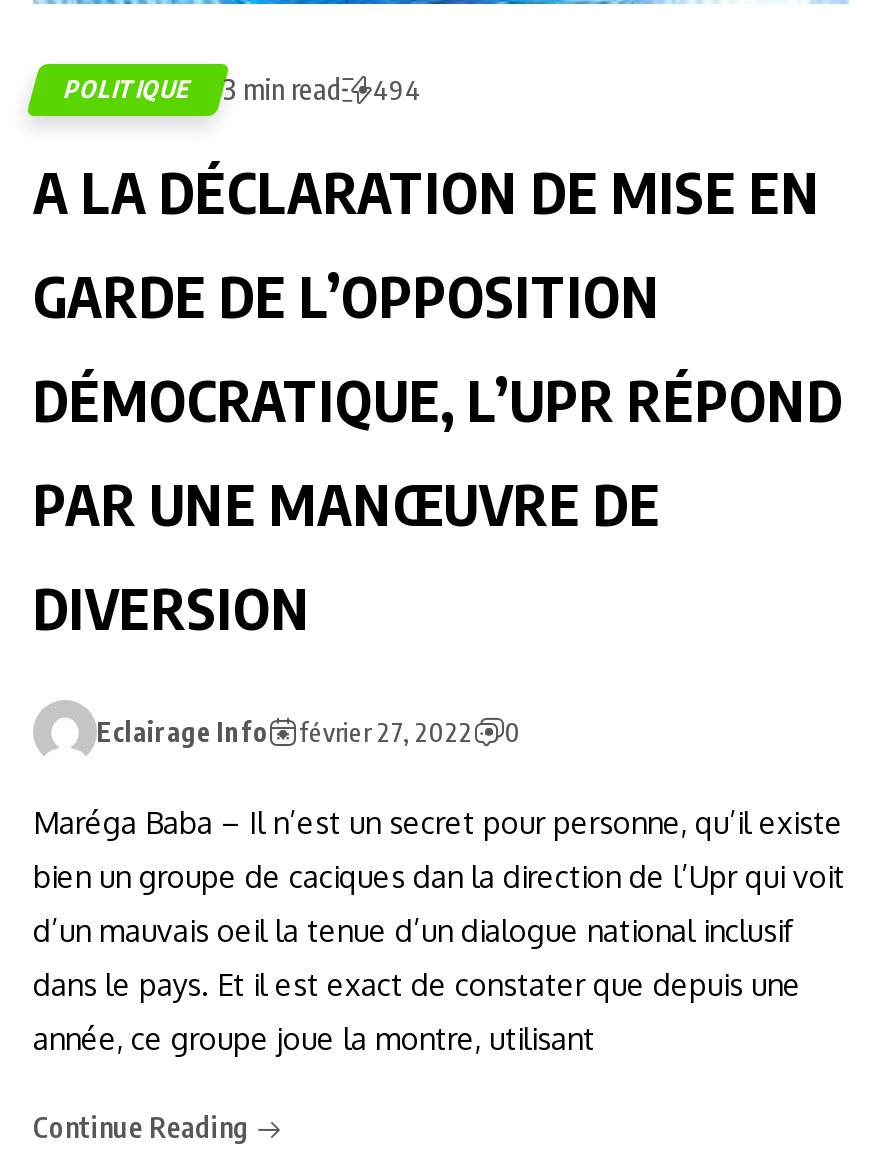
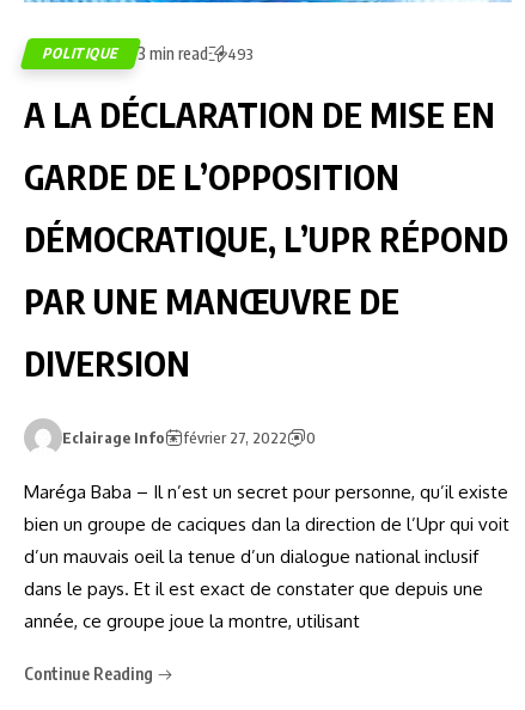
- 494
+ 493
